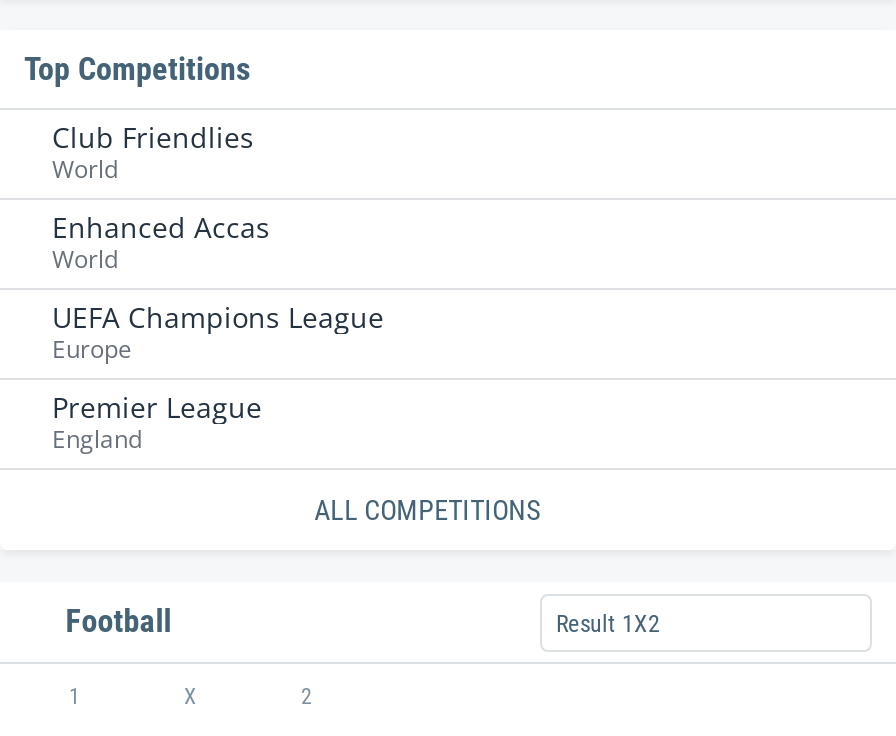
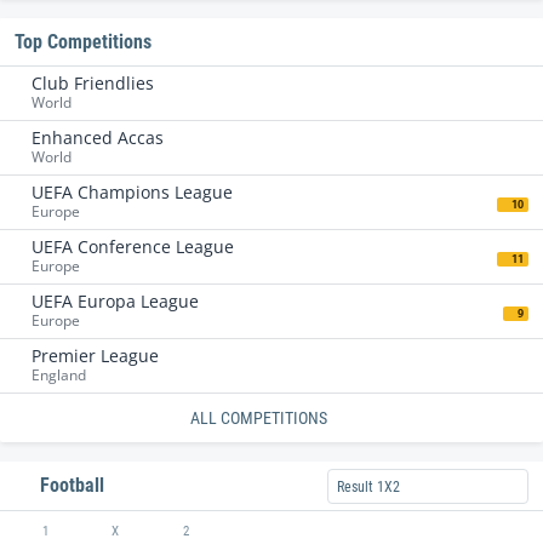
+ 10
+ UEFA Conference League
+ Europe
+ 11
+ UEFA Europa League
+ Europe
+ 9
